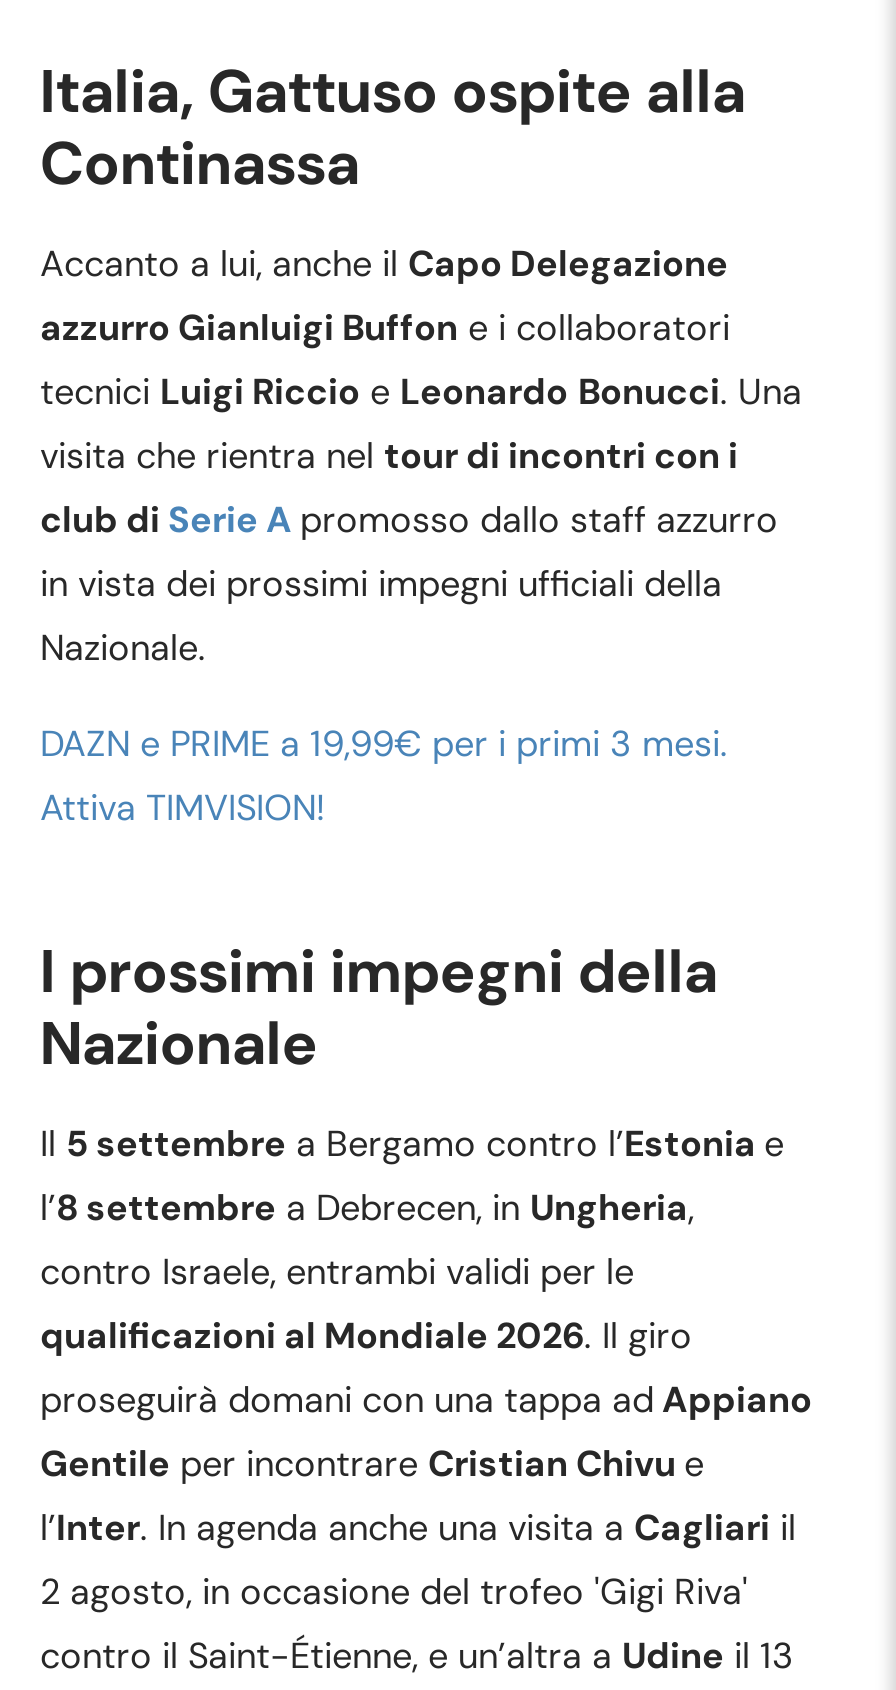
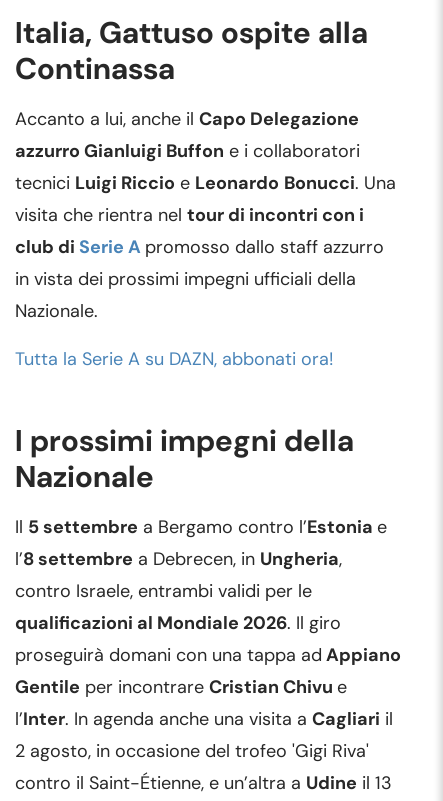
- DAZN e PRIME a 19,99€ per i primi 3 mesi.
- Attiva TIMVISION!
+ Tutta la Serie A su DAZN, abbonati ora!
